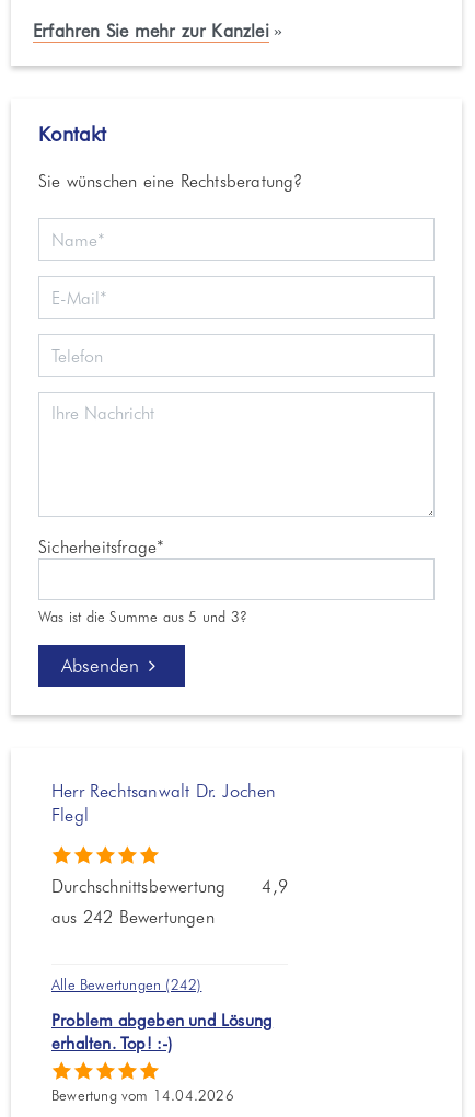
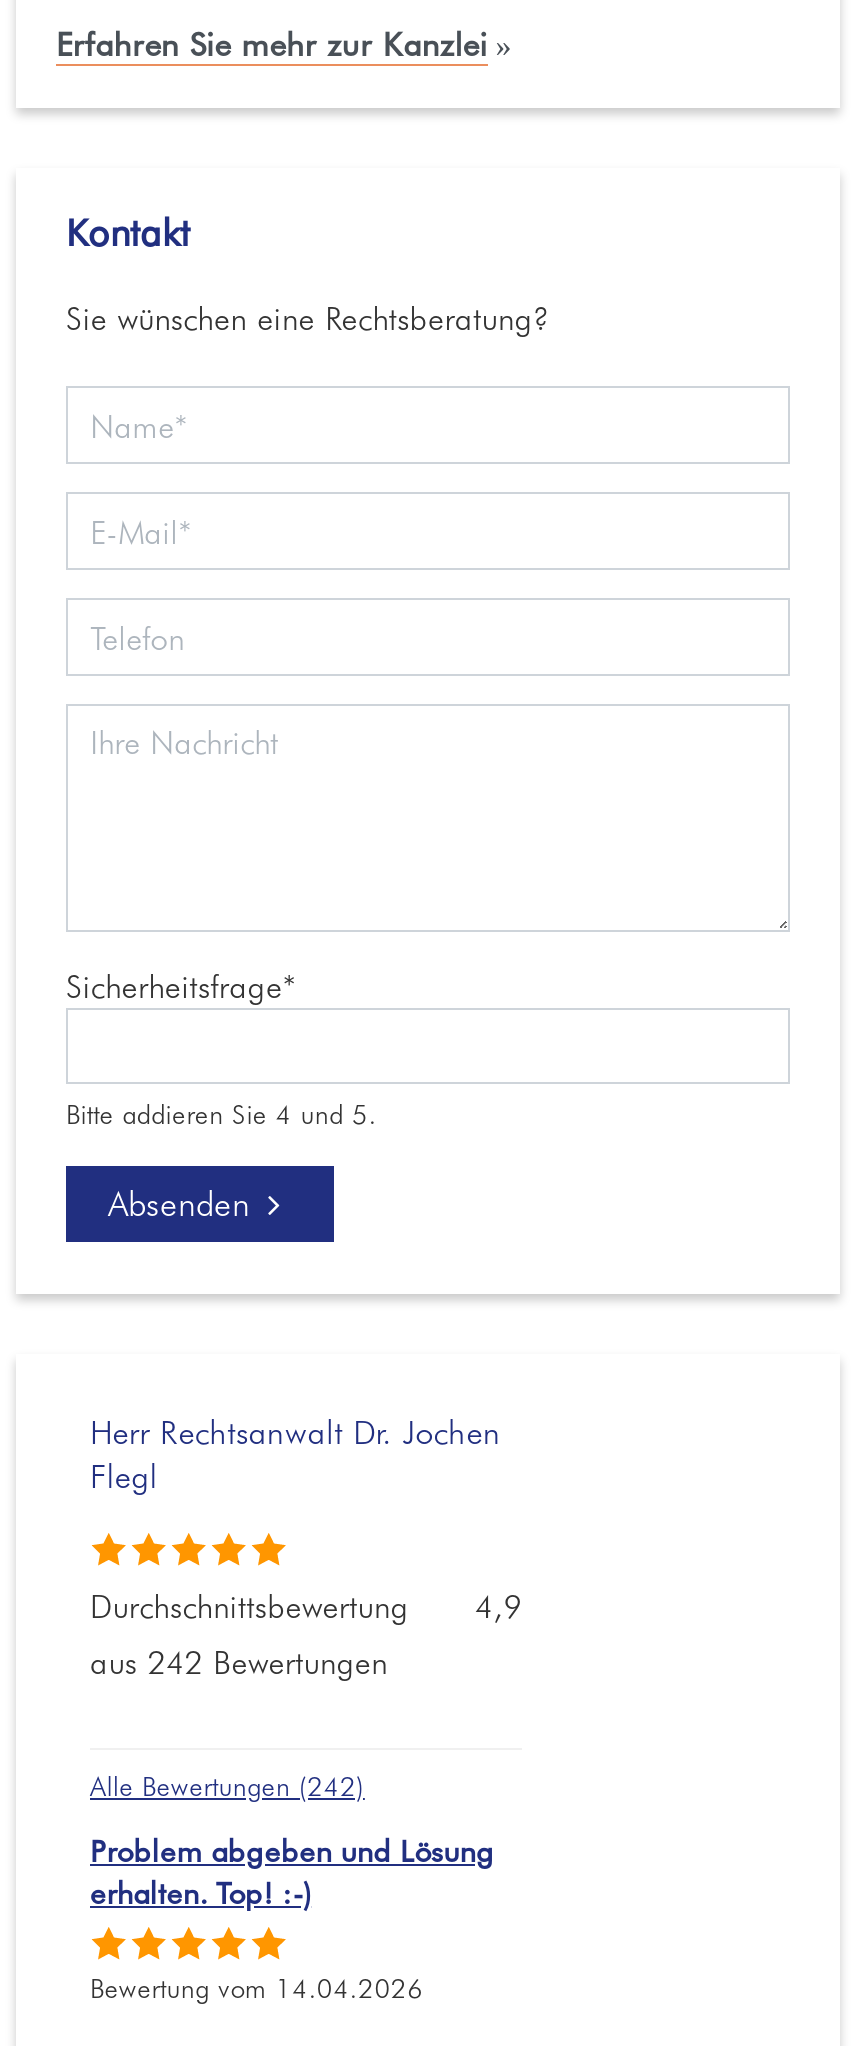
- Was ist die Summe aus 5 und 3?
+ Bitte addieren Sie 4 und 5.
